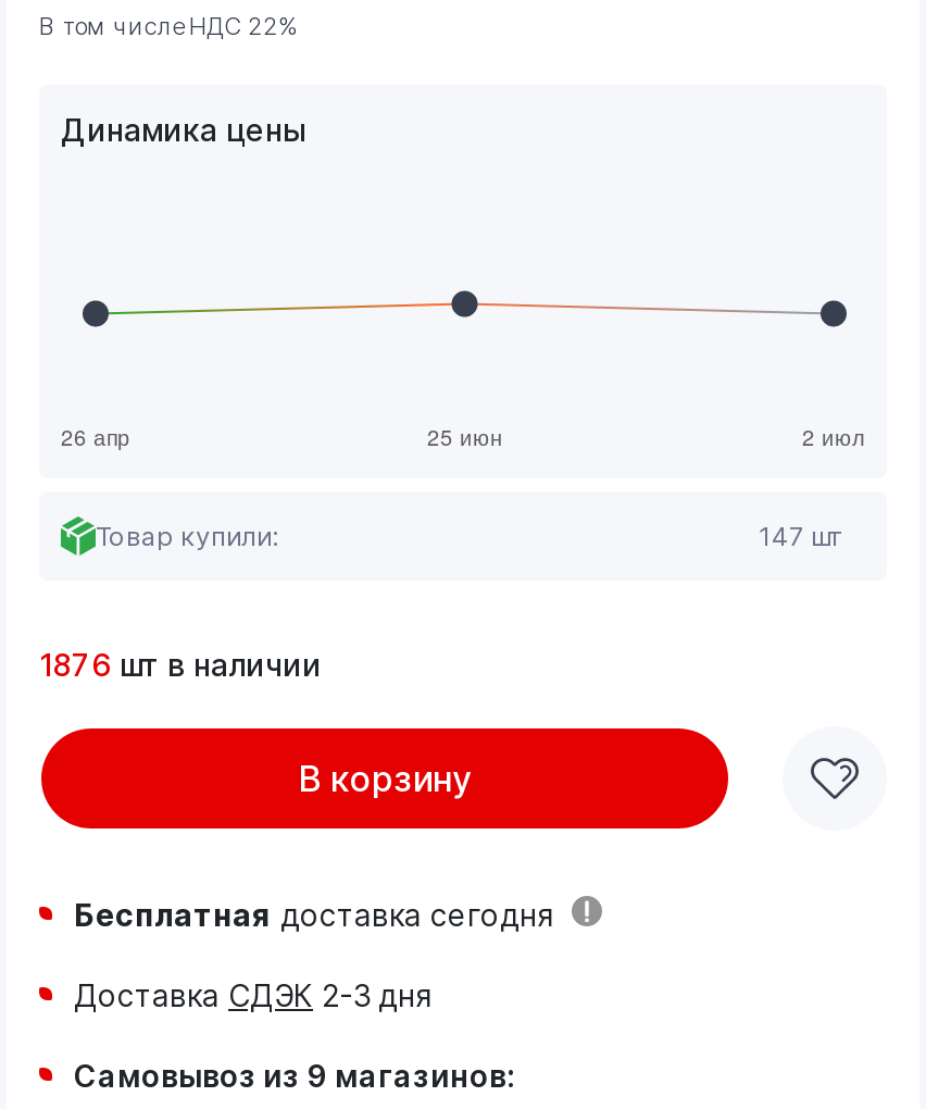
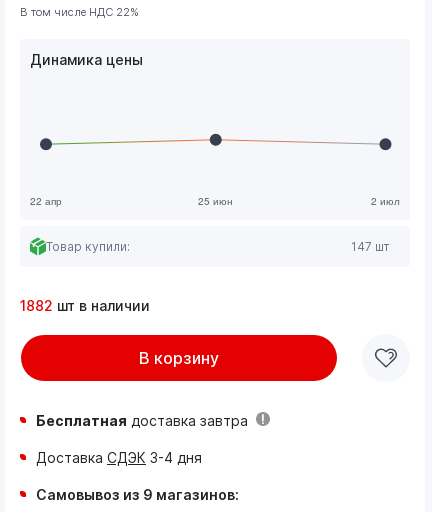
- 1876 шт в наличии
+ 1882 шт в наличии

- Бесплатная доставка сегодня
+ Бесплатная доставка завтра

- Доставка СДЭК 2-3 дня
+ Доставка СДЭК 3-4 дня
